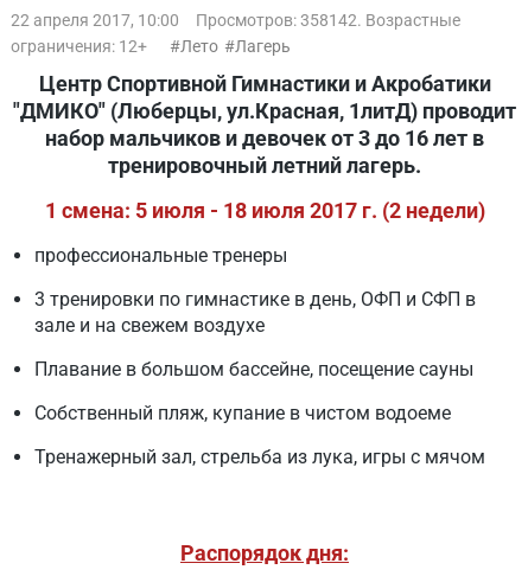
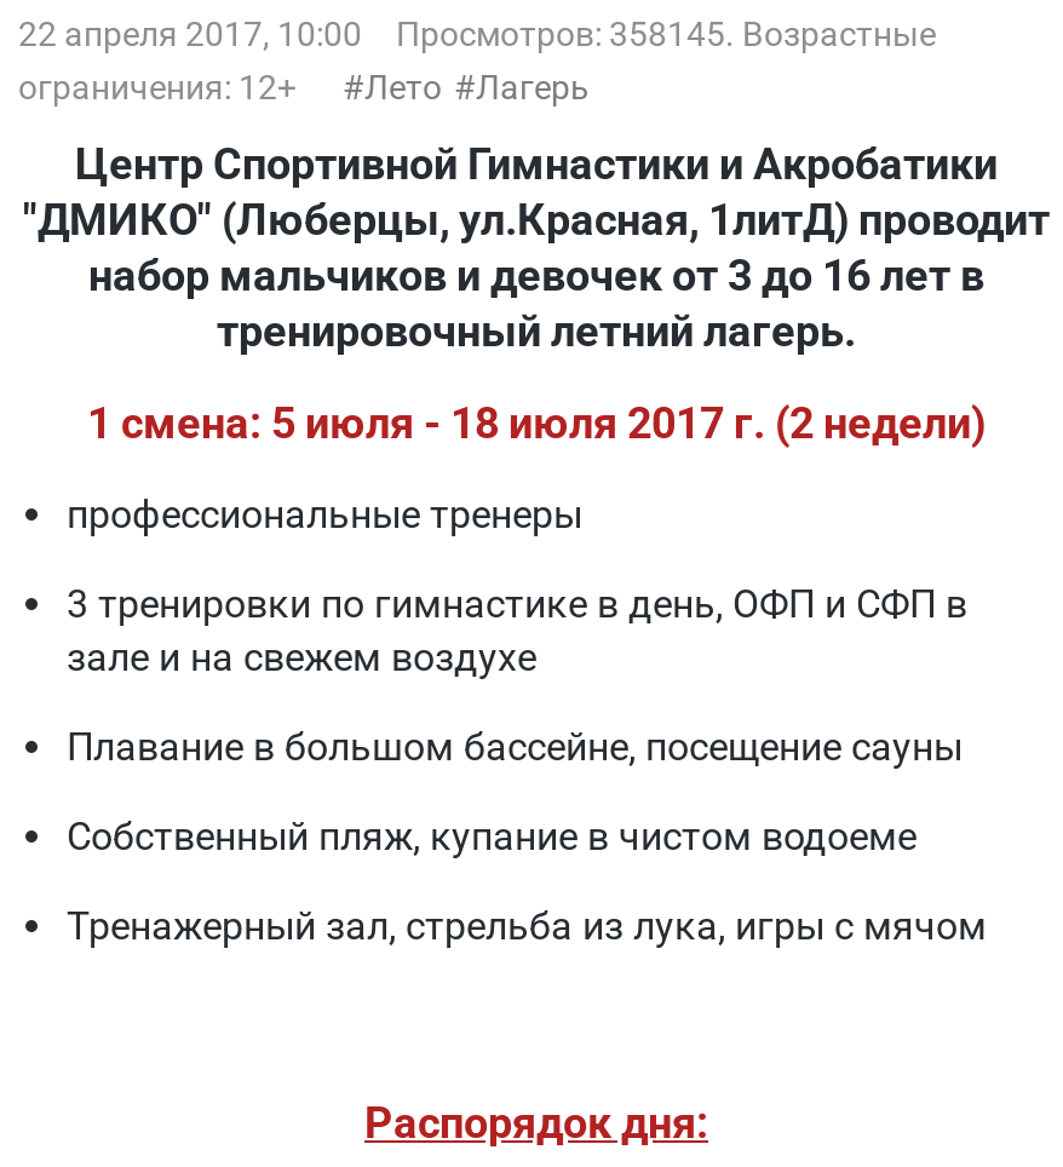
- Просмотров: 358142. Возрастные
+ Просмотров: 358145. Возрастные
